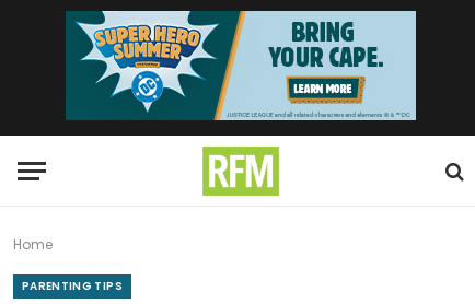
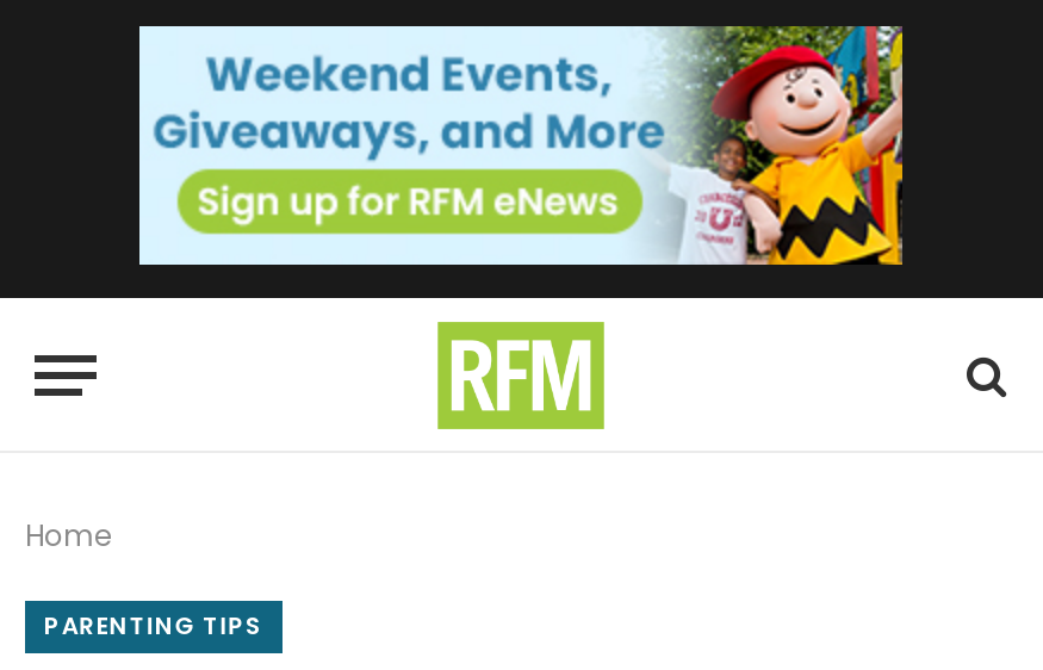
- [image]
+ [image]
